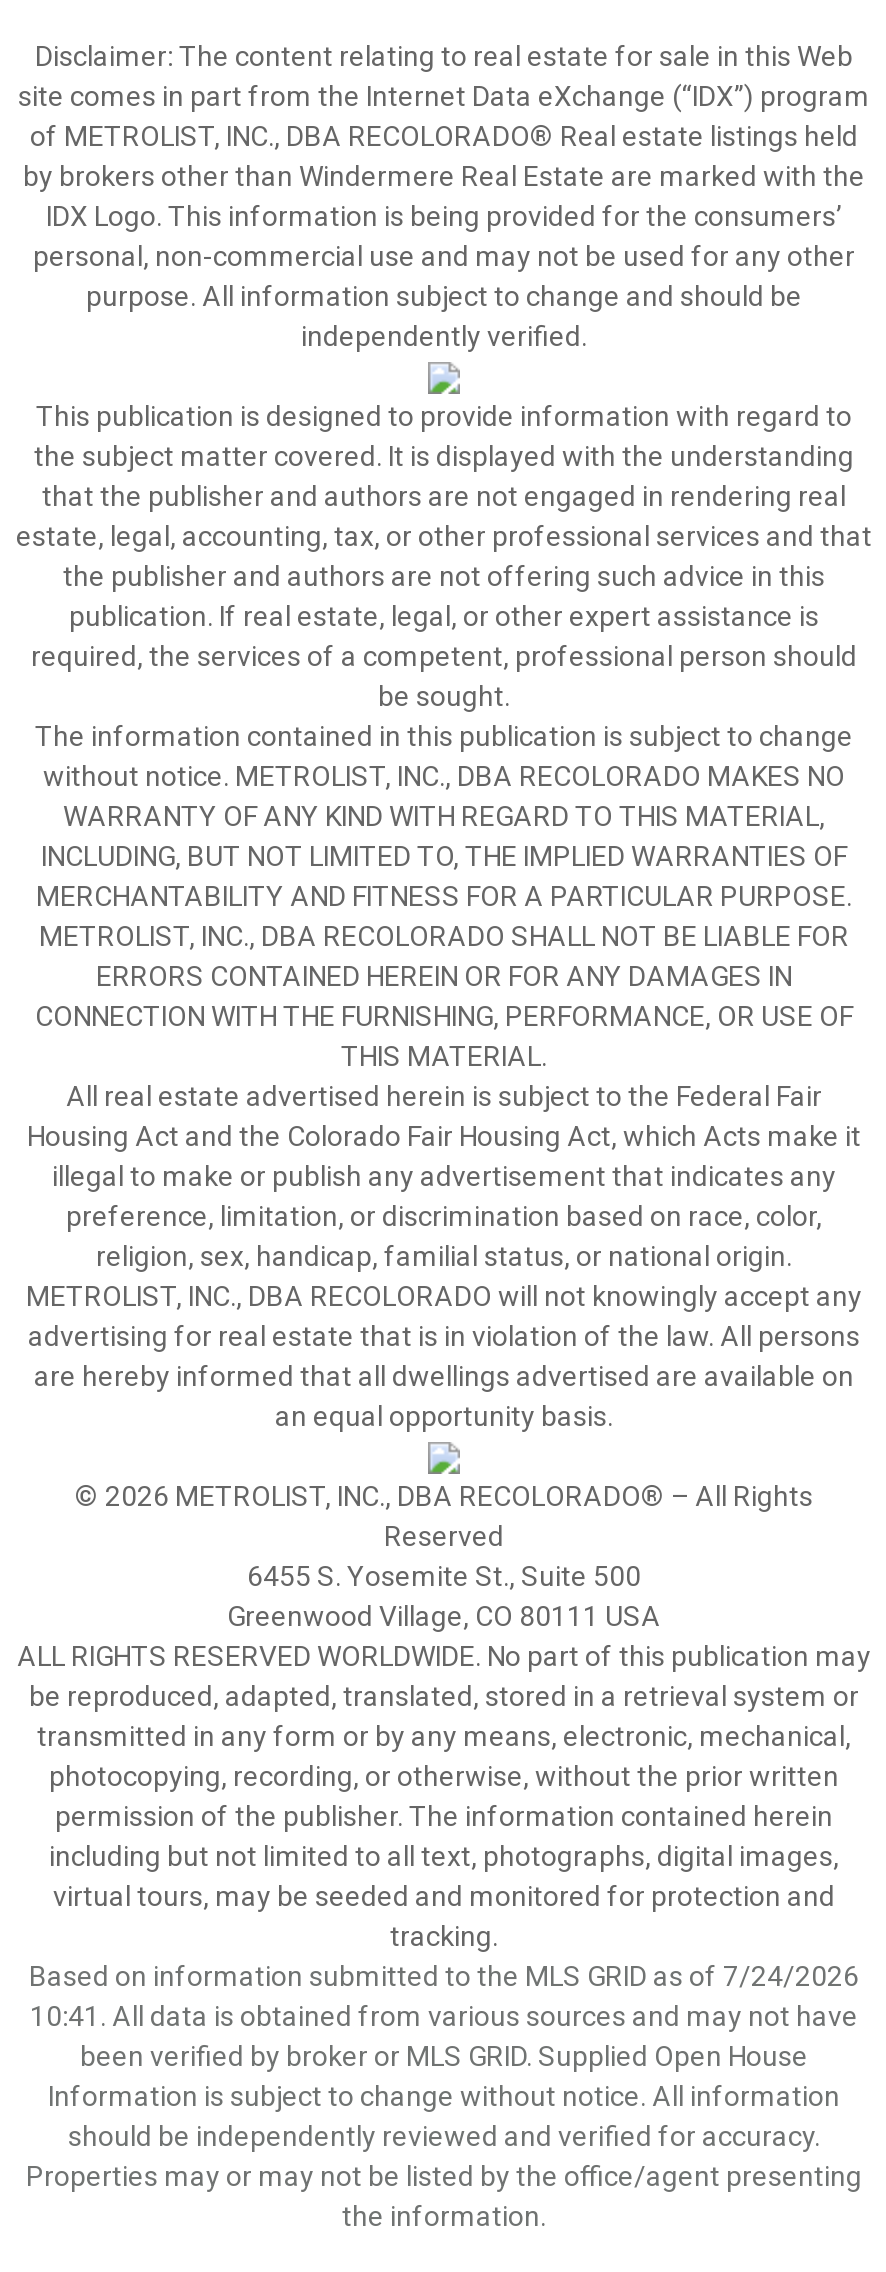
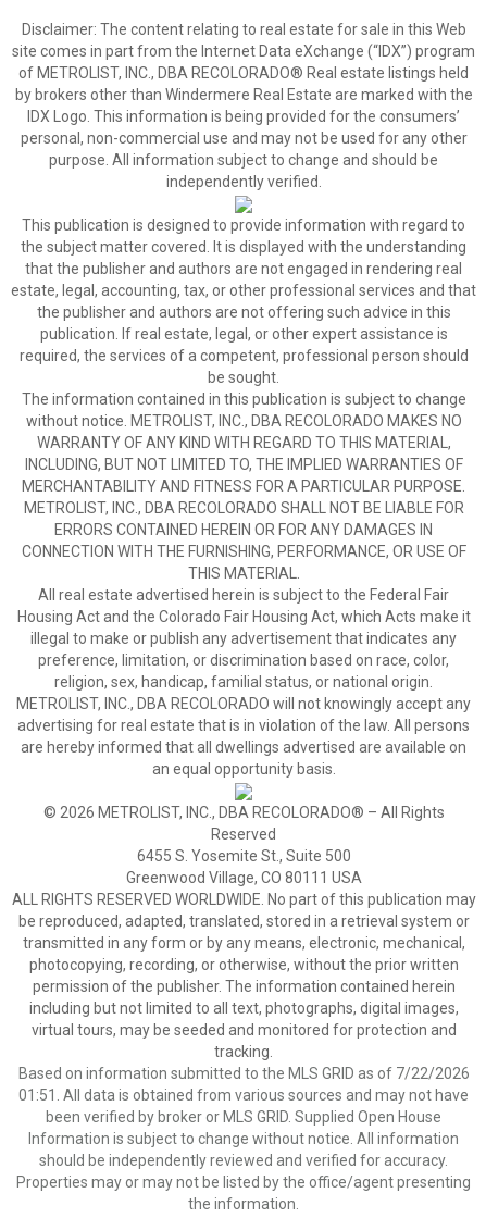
- Based on information submitted to the MLS GRID as of 7/24/2026
+ Based on information submitted to the MLS GRID as of 7/22/2026

- 10:41. All data is obtained from various sources and may not have
+ 01:51. All data is obtained from various sources and may not have
